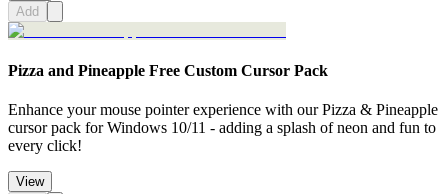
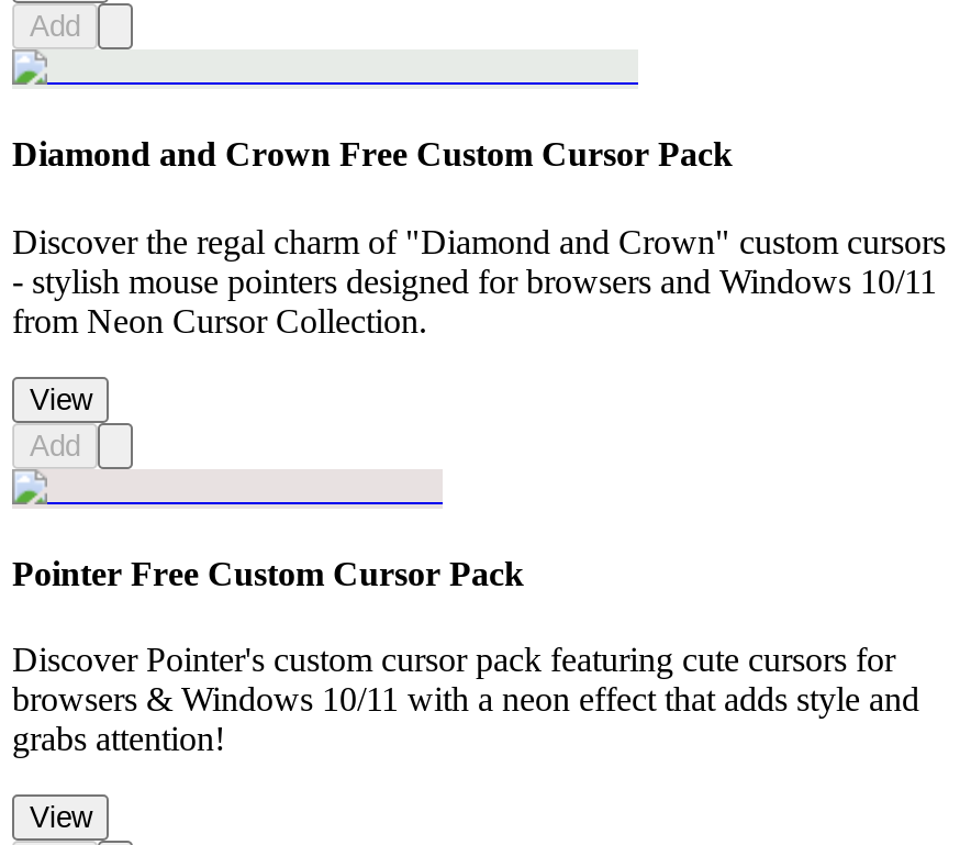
- Pizza and Pineapple Free Custom Cursor Pack
- Enhance your mouse pointer experience with our Pizza & Pineapple
- cursor pack for Windows 10/11 - adding a splash of neon and fun to
- every click!
+ Diamond and Crown Free Custom Cursor Pack
+ Discover the regal charm of "Diamond and Crown" custom cursors
+ - stylish mouse pointers designed for browsers and Windows 10/11
+ from Neon Cursor Collection.
+ View
+ Add
+ Pointer Free Custom Cursor Pack
+ Discover Pointer's custom cursor pack featuring cute cursors for
+ browsers & Windows 10/11 with a neon effect that adds style and
+ grabs attention!
